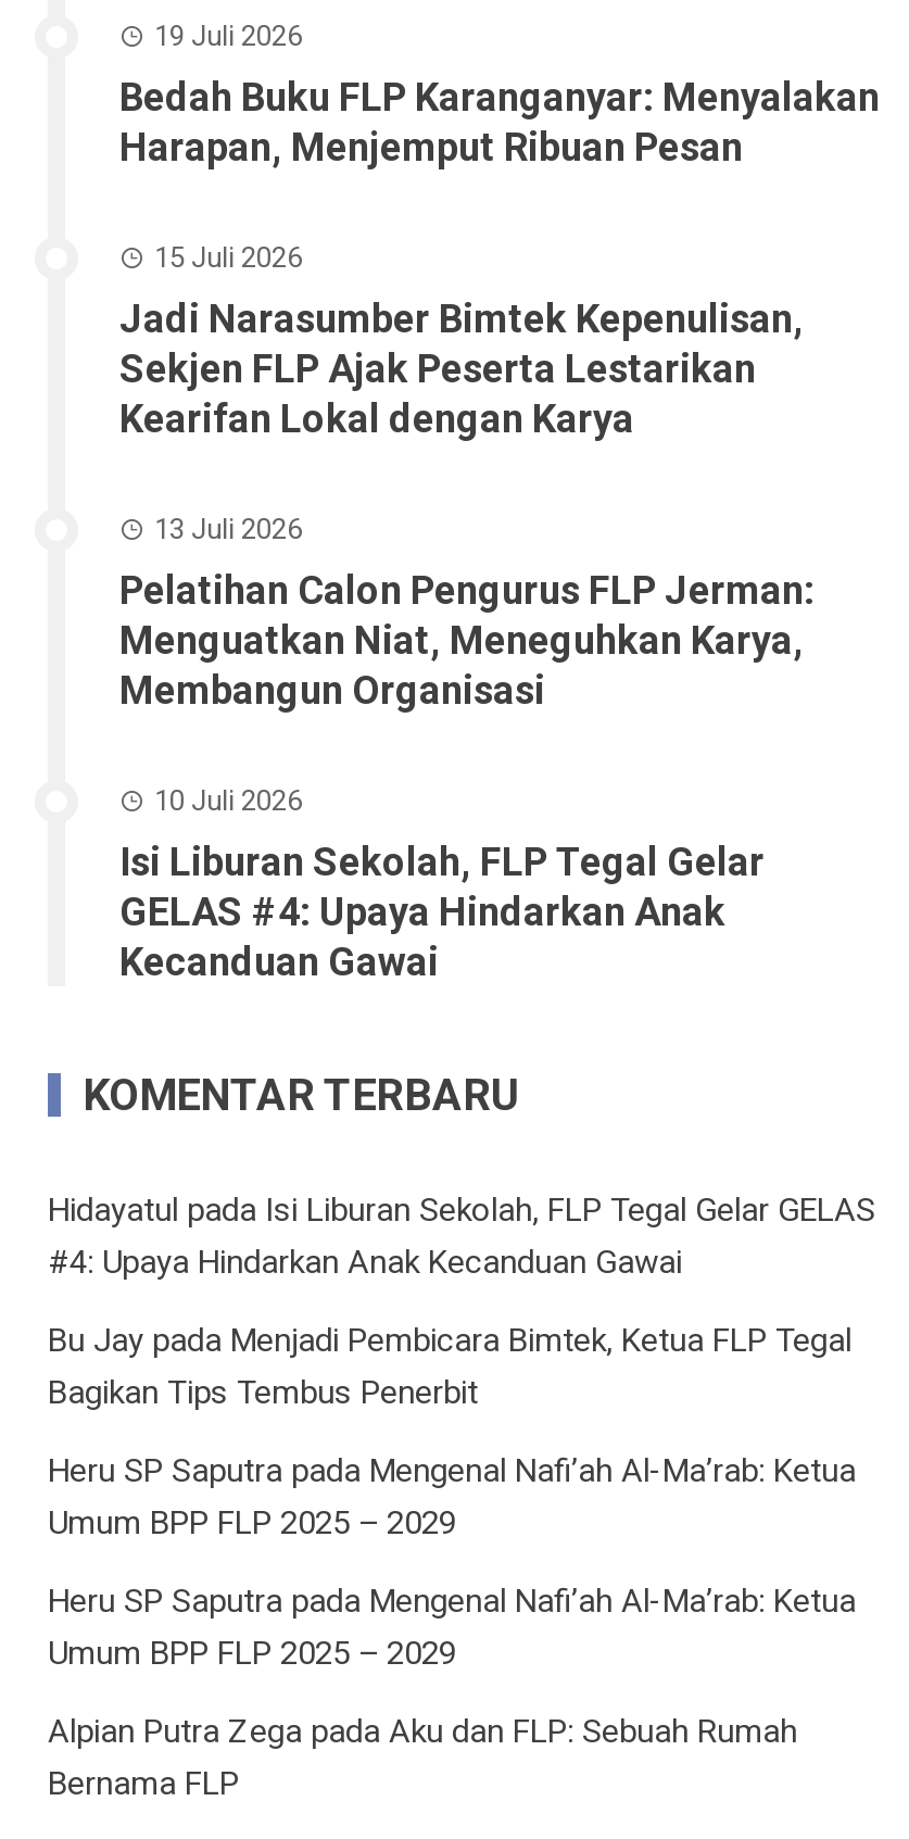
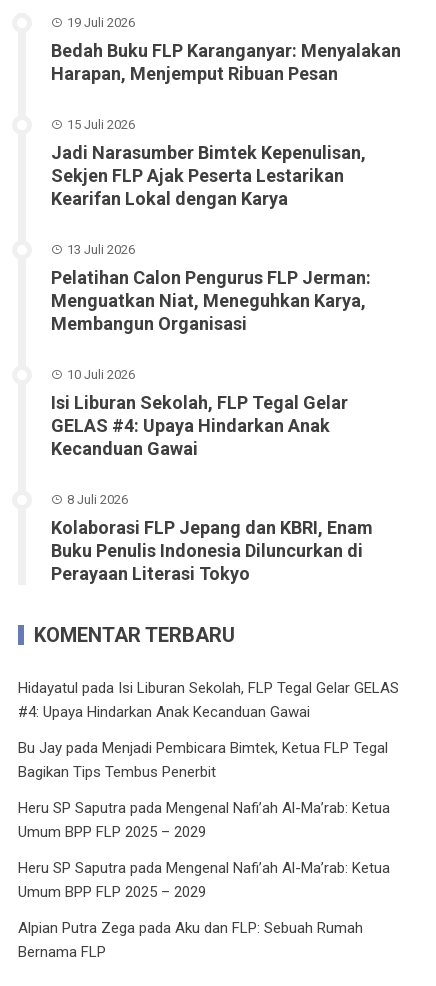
+ 8 Juli 2026
+ Kolaborasi FLP Jepang dan KBRI, Enam
+ Buku Penulis Indonesia Diluncurkan di
+ Perayaan Literasi Tokyo
